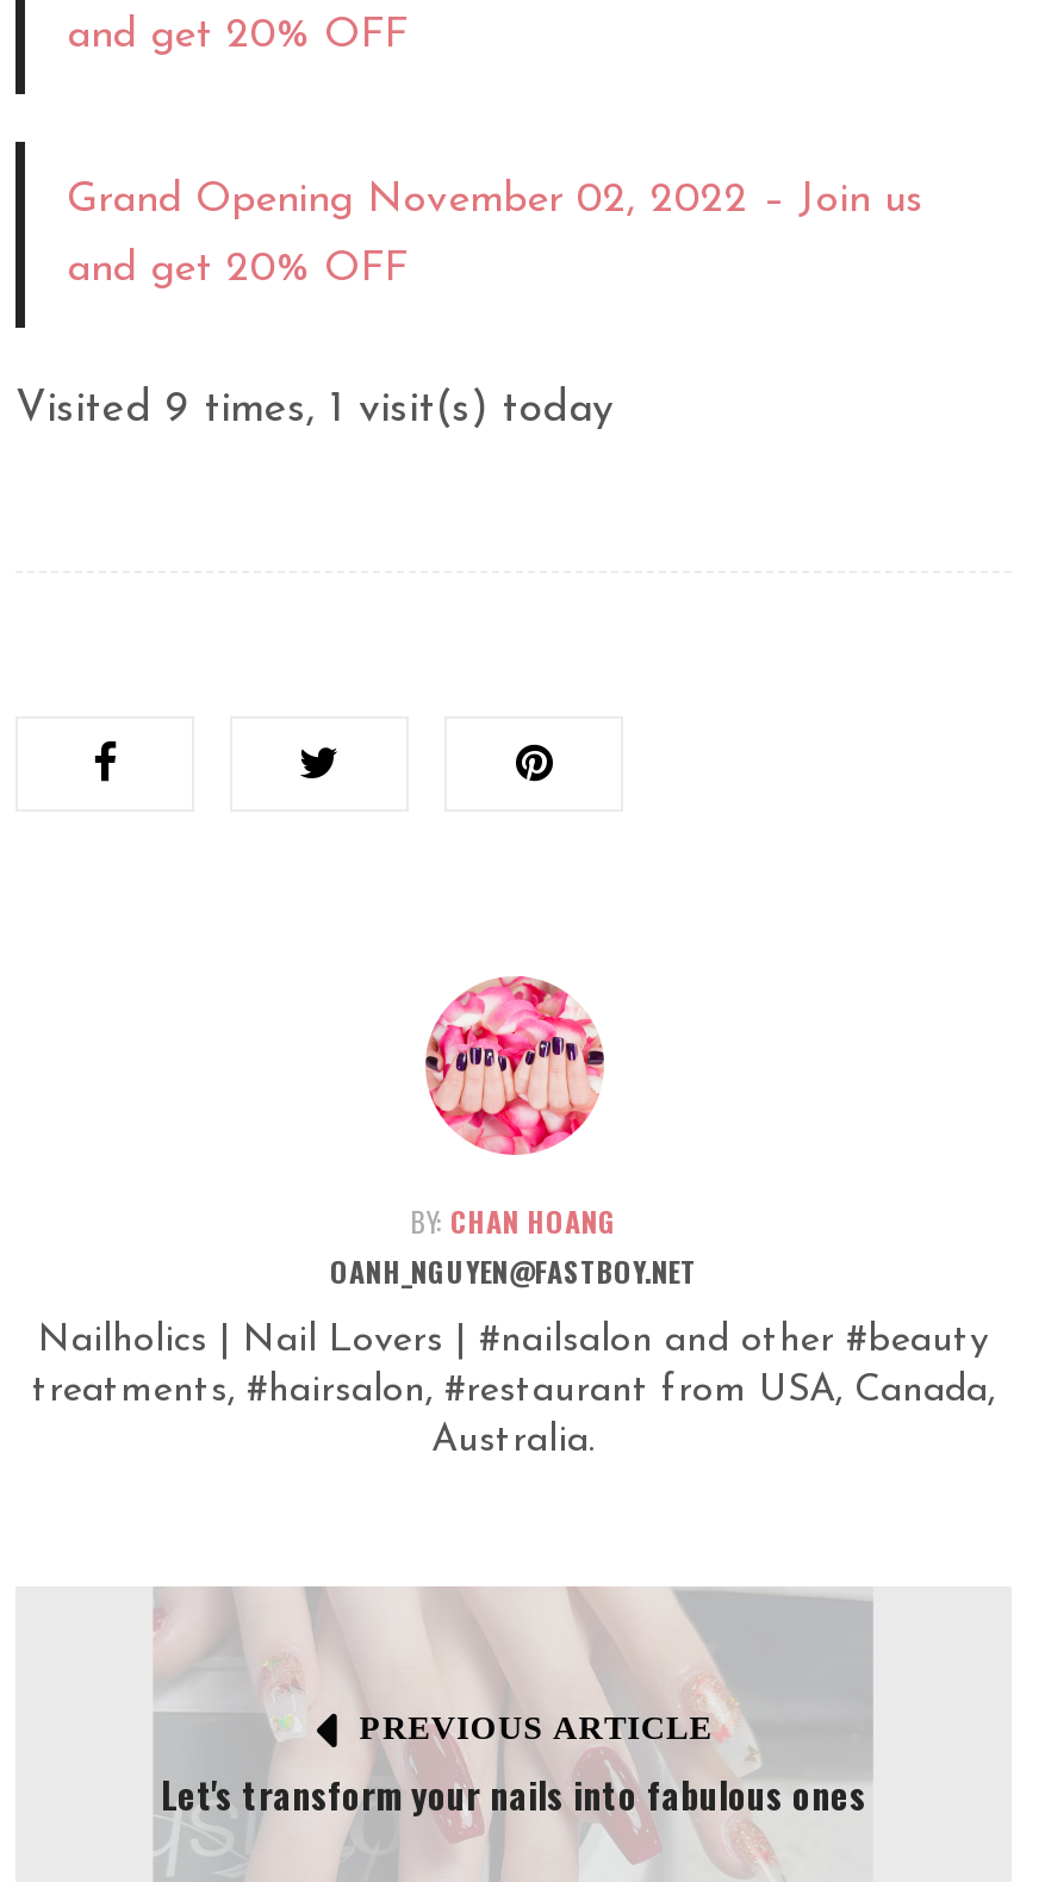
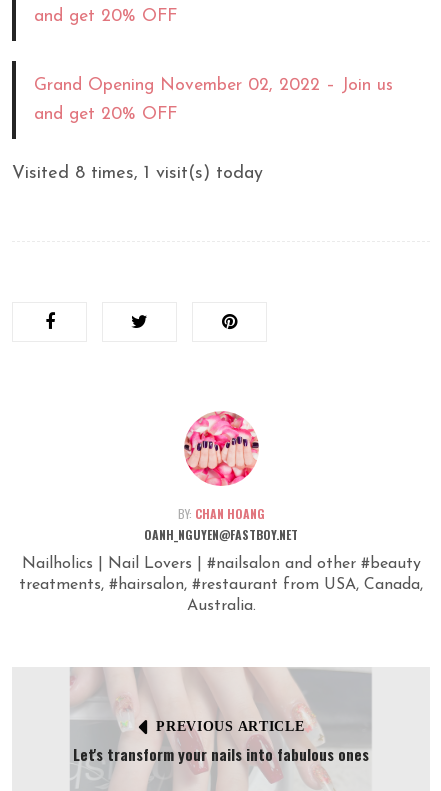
- Visited 9 times, 1 visit(s) today
+ Visited 8 times, 1 visit(s) today
